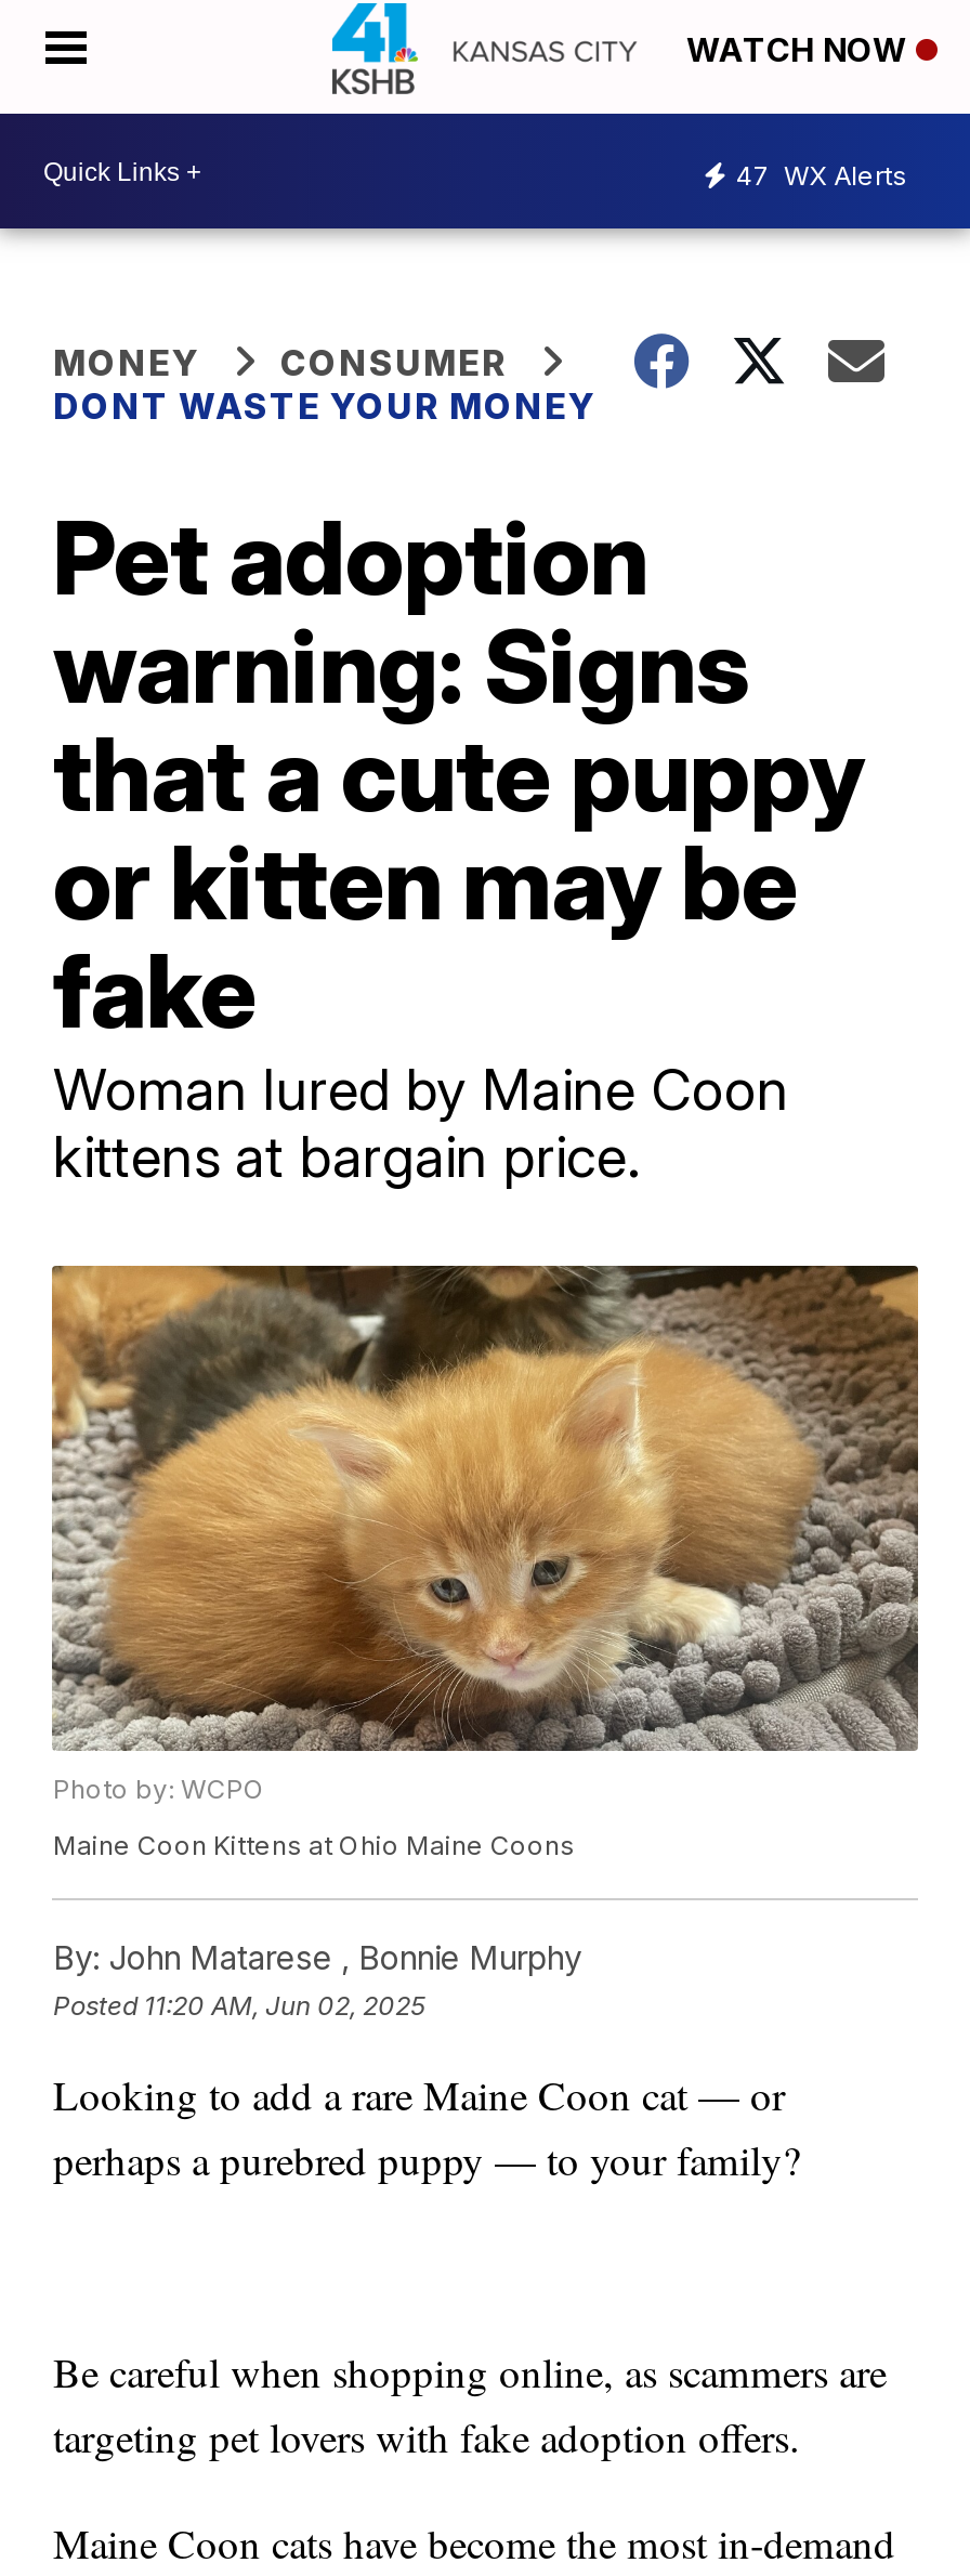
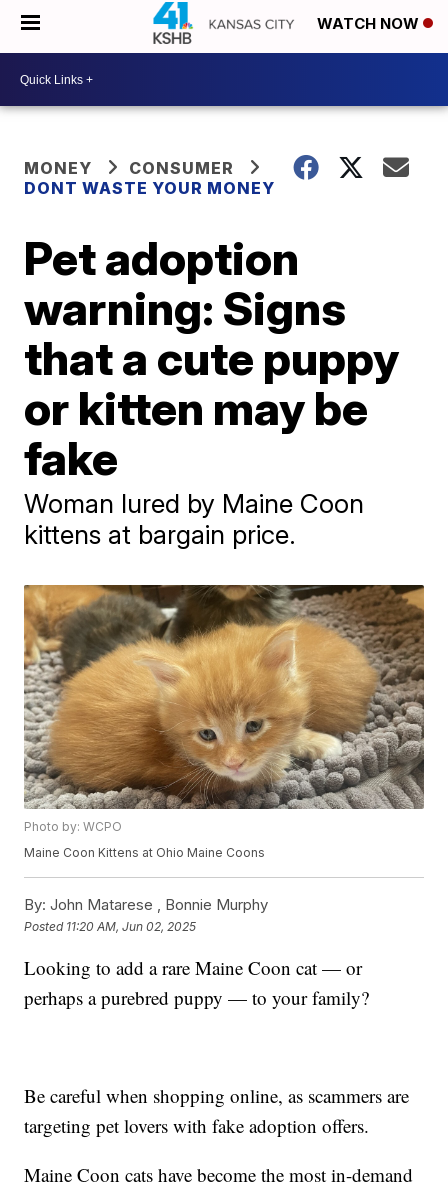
- 47 WX Alerts
